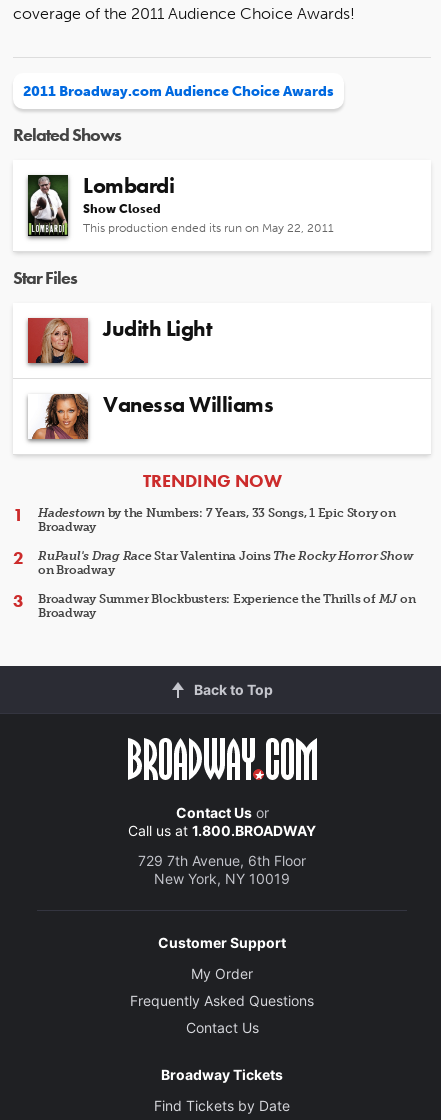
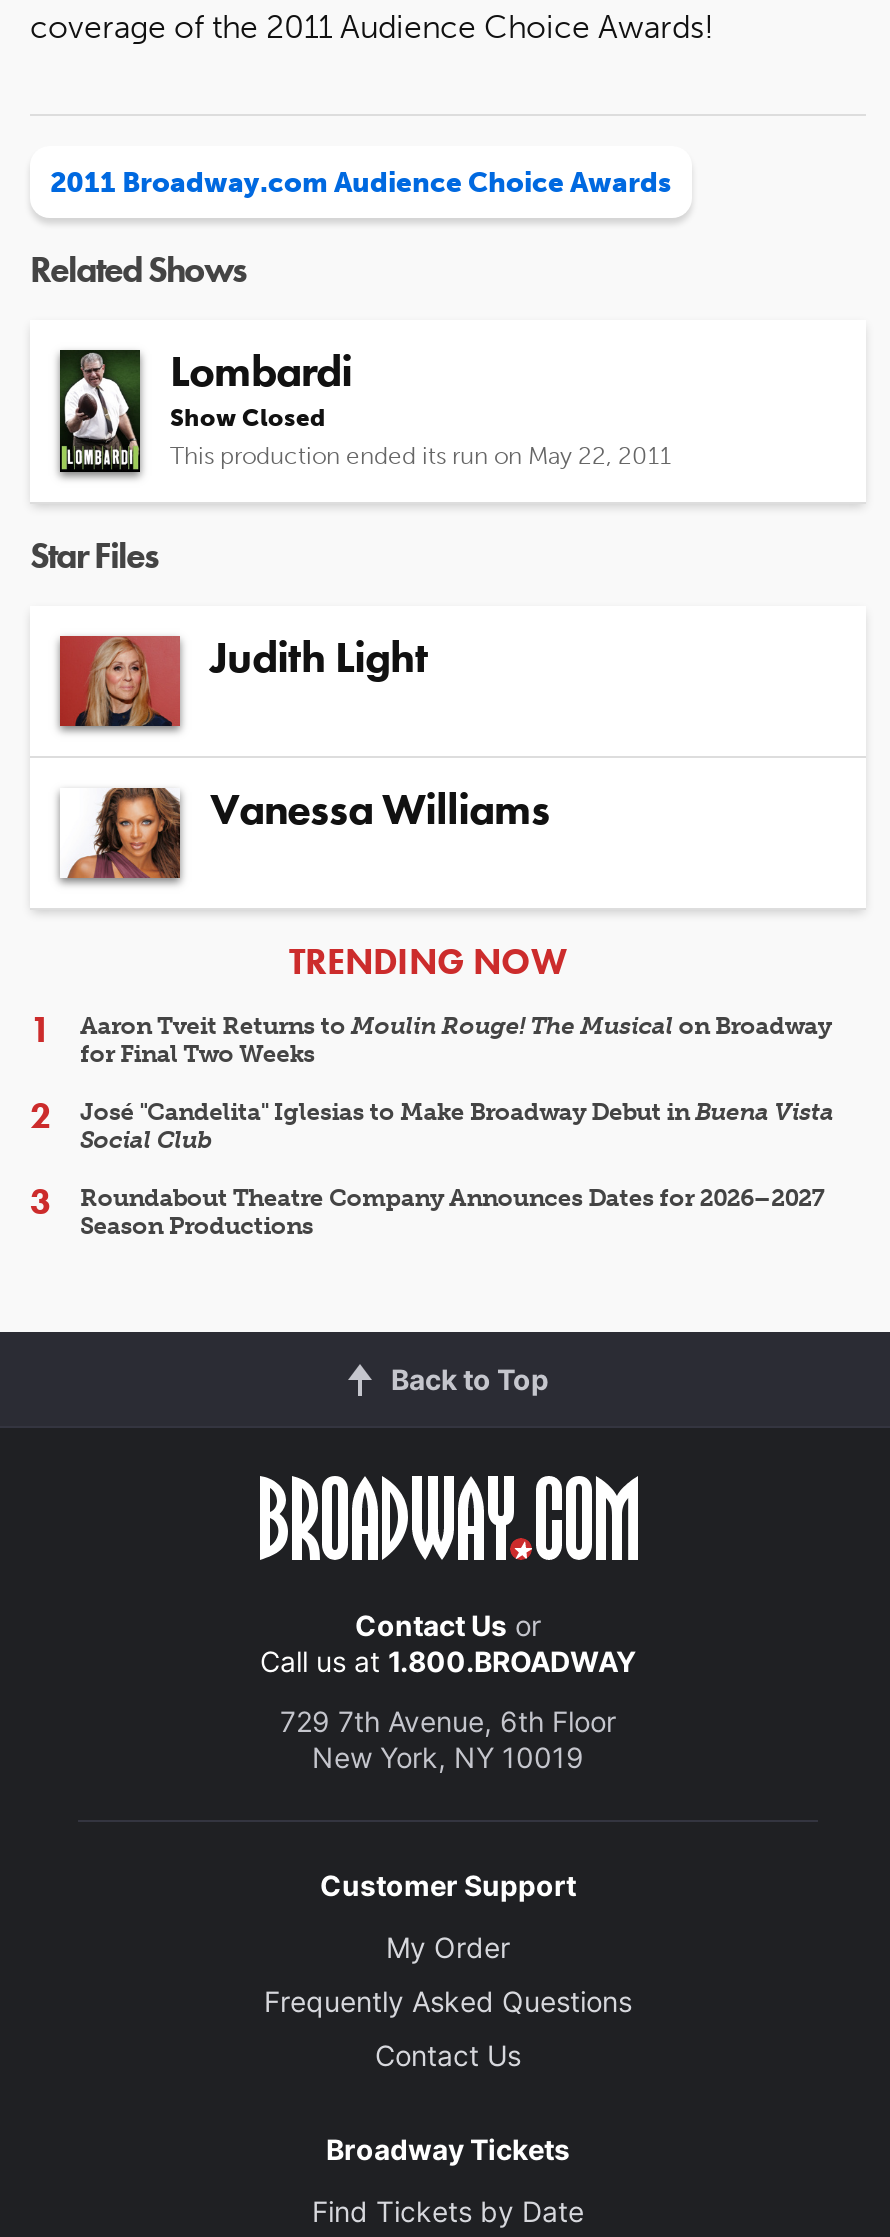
- Hadestown by the Numbers: 7 Years, 33 Songs, 1 Epic Story on
- Broadway
+ Aaron Tveit Returns to Moulin Rouge! The Musical on Broadway
+ for Final Two Weeks

- RuPaul's Drag Race Star Valentina Joins The Rocky Horror Show
- on Broadway
+ José "Candelita" Iglesias to Make Broadway Debut in Buena Vista
+ Social Club

- Broadway Summer Blockbusters: Experience the Thrills of MJ on
- Broadway
+ Roundabout Theatre Company Announces Dates for 2026–2027
+ Season Productions
